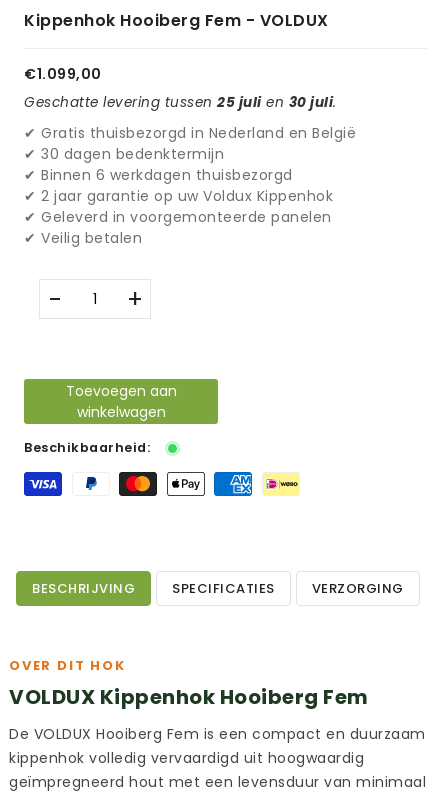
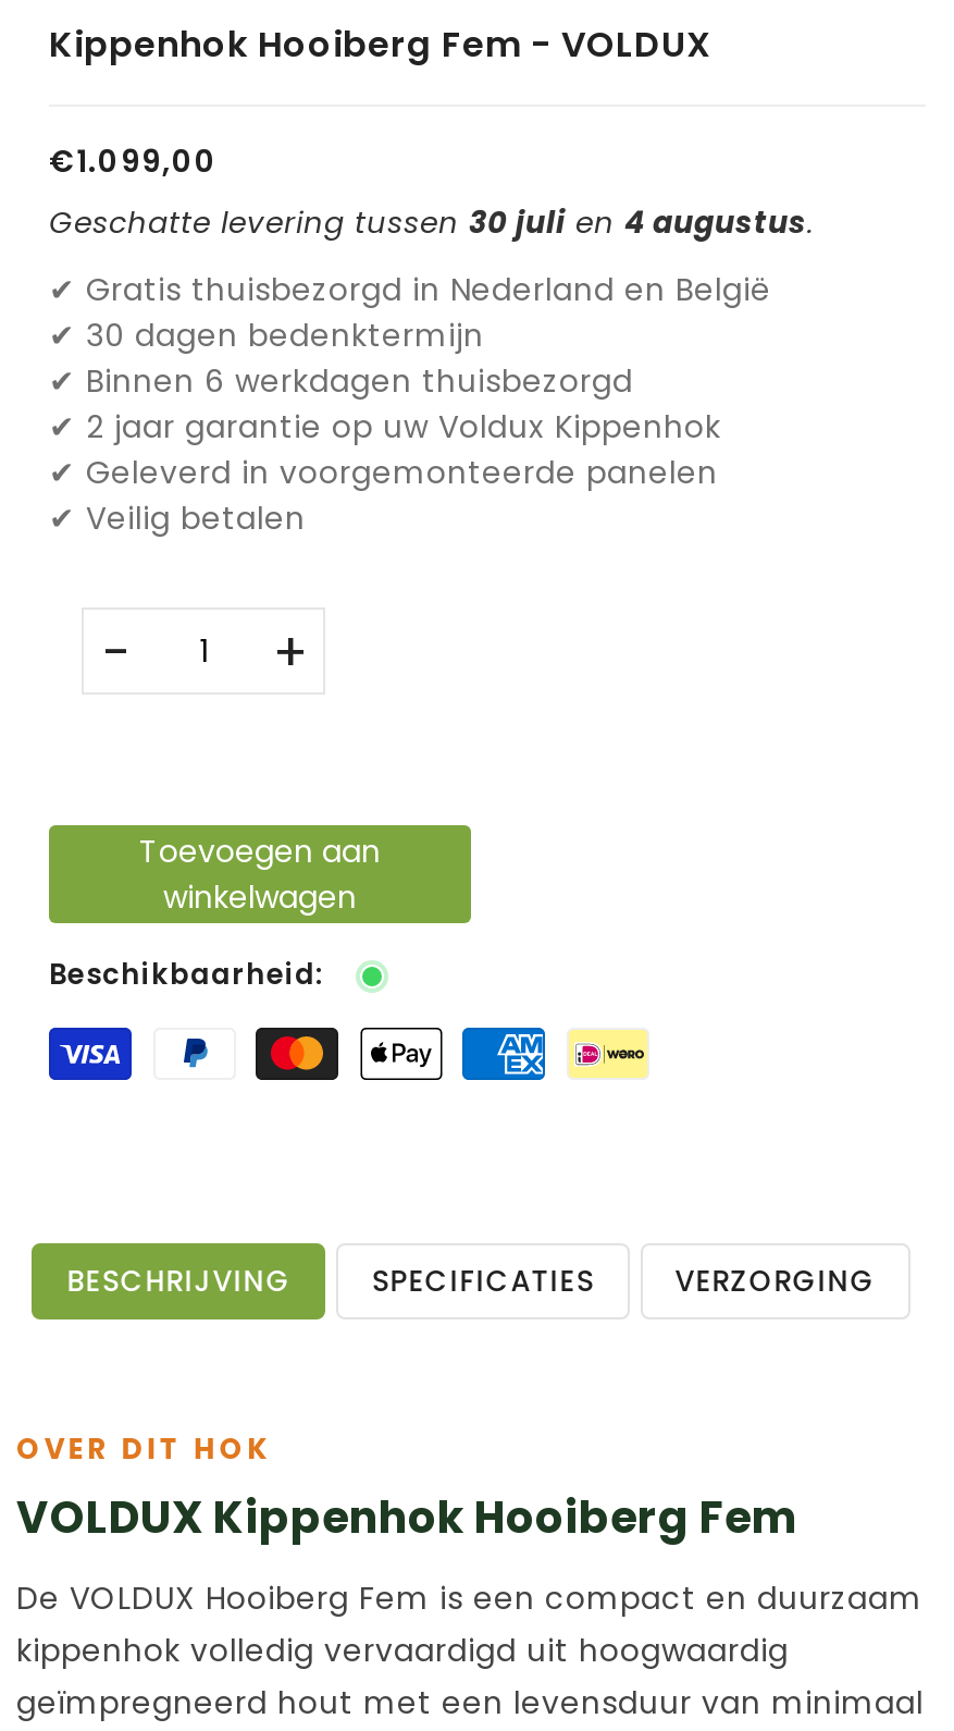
- Geschatte levering tussen 25 juli en 30 juli.
+ Geschatte levering tussen 30 juli en 4 augustus.
